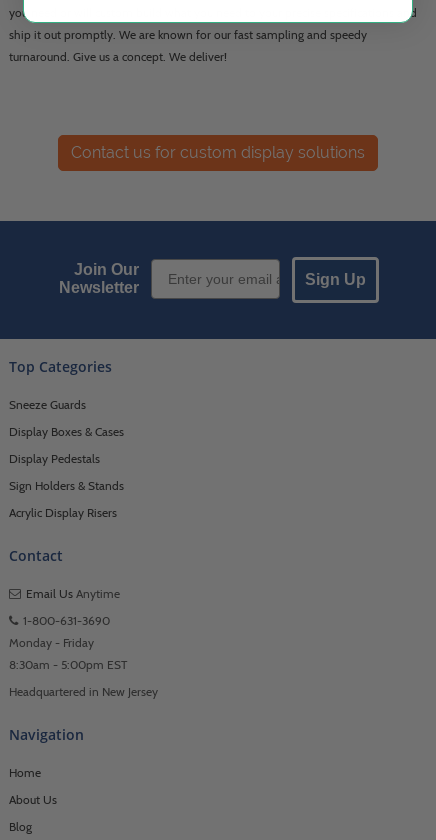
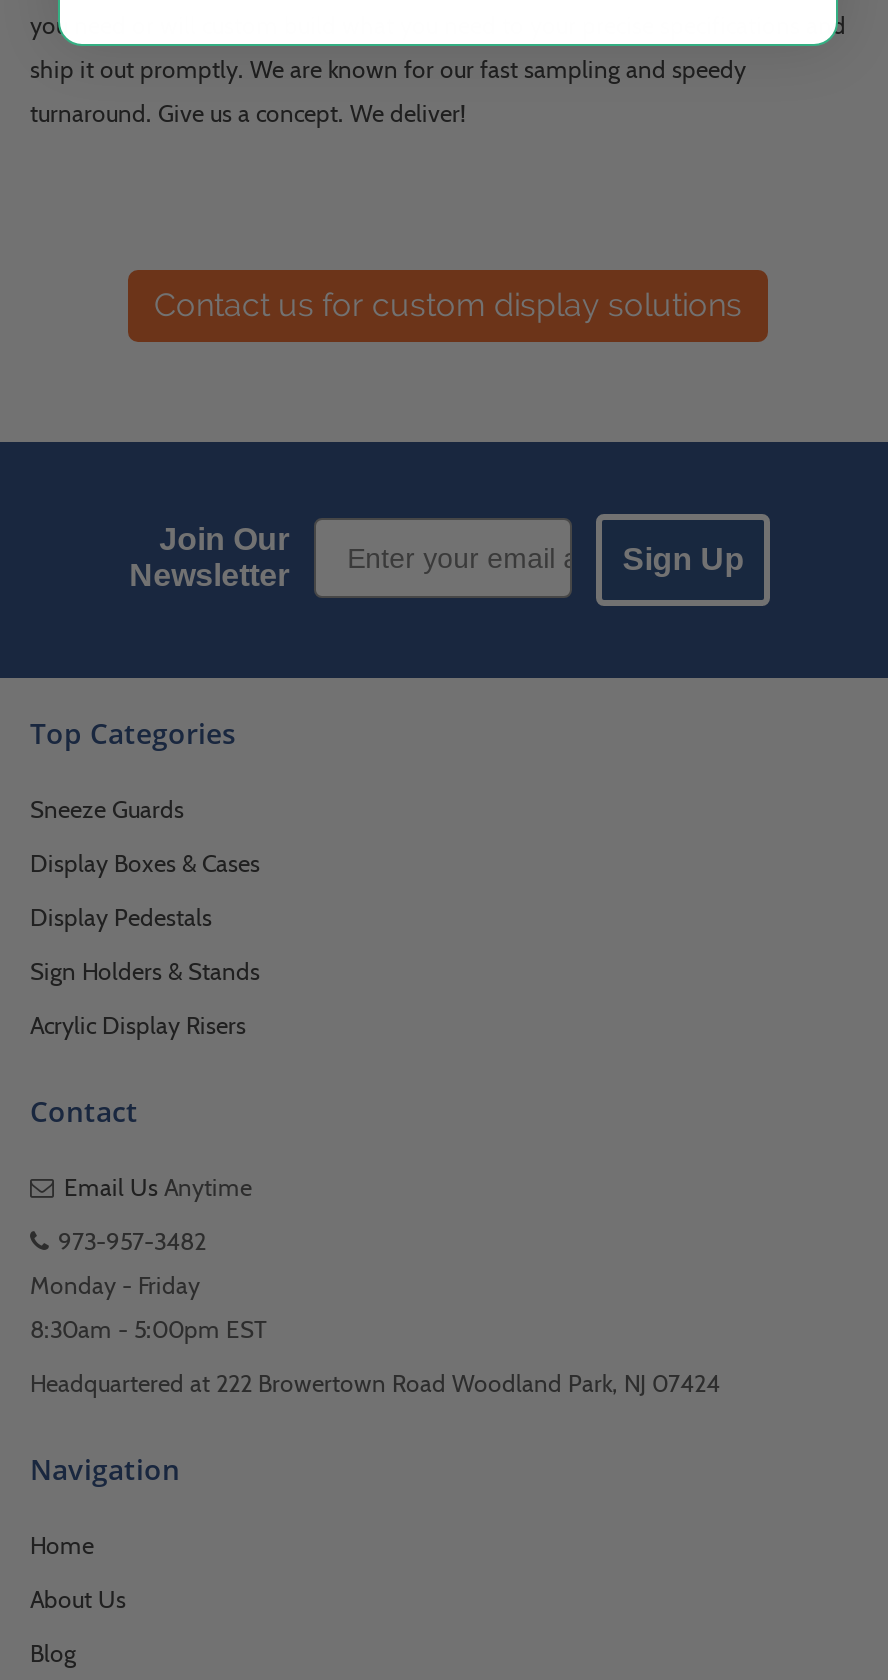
- 1-800-631-3690
+ 973-957-3482

- Headquartered in New Jersey
+ Headquartered at 222 Browertown Road Woodland Park, NJ 07424
